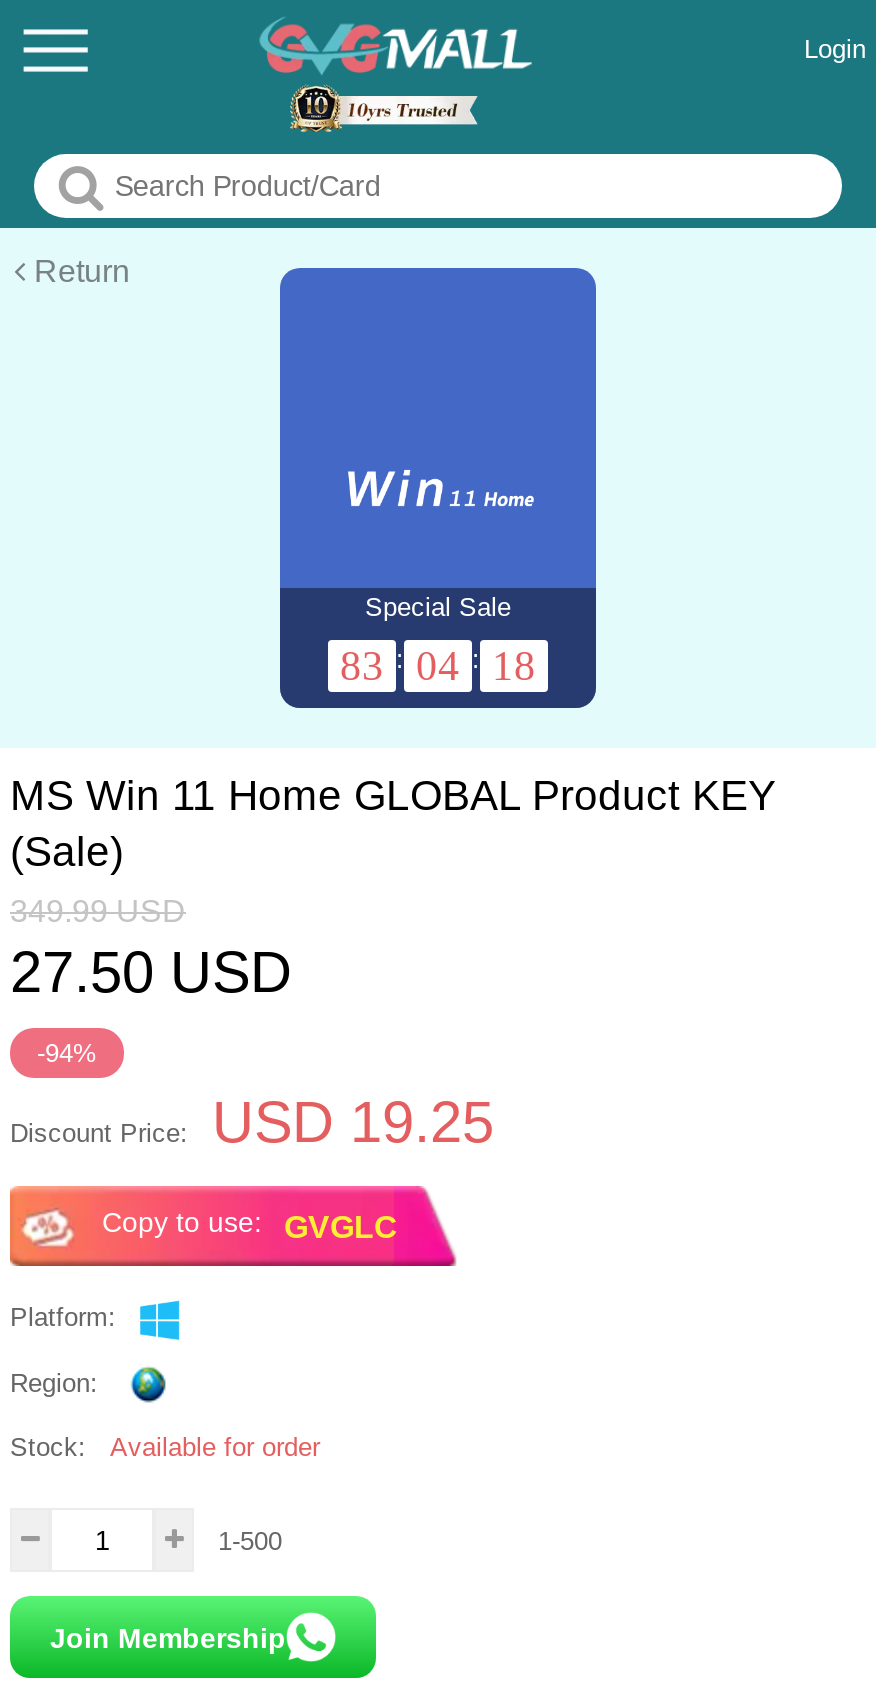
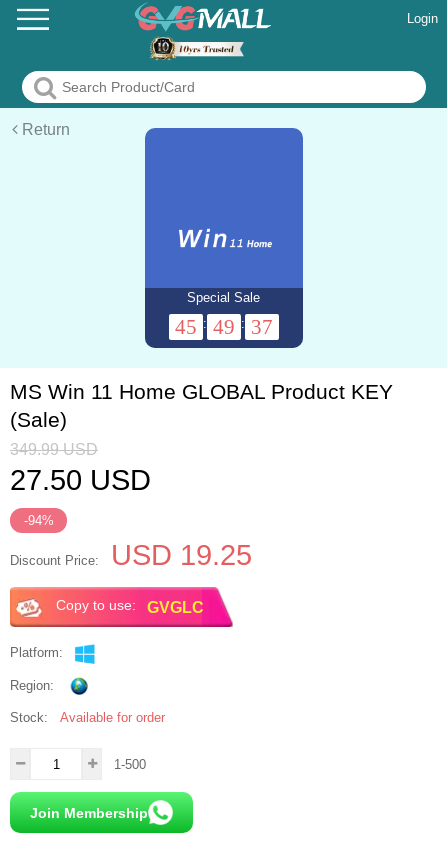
- 83 : 04 : 18
+ 45 : 49 : 37
